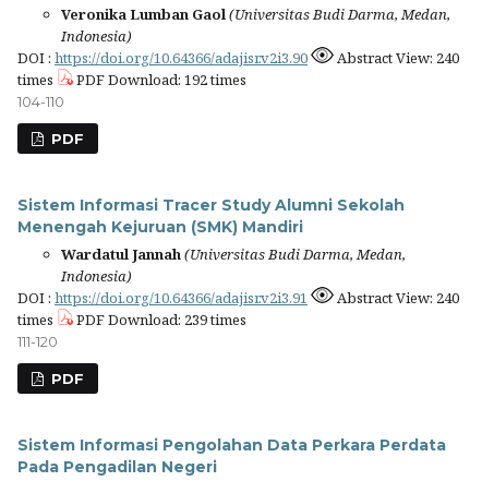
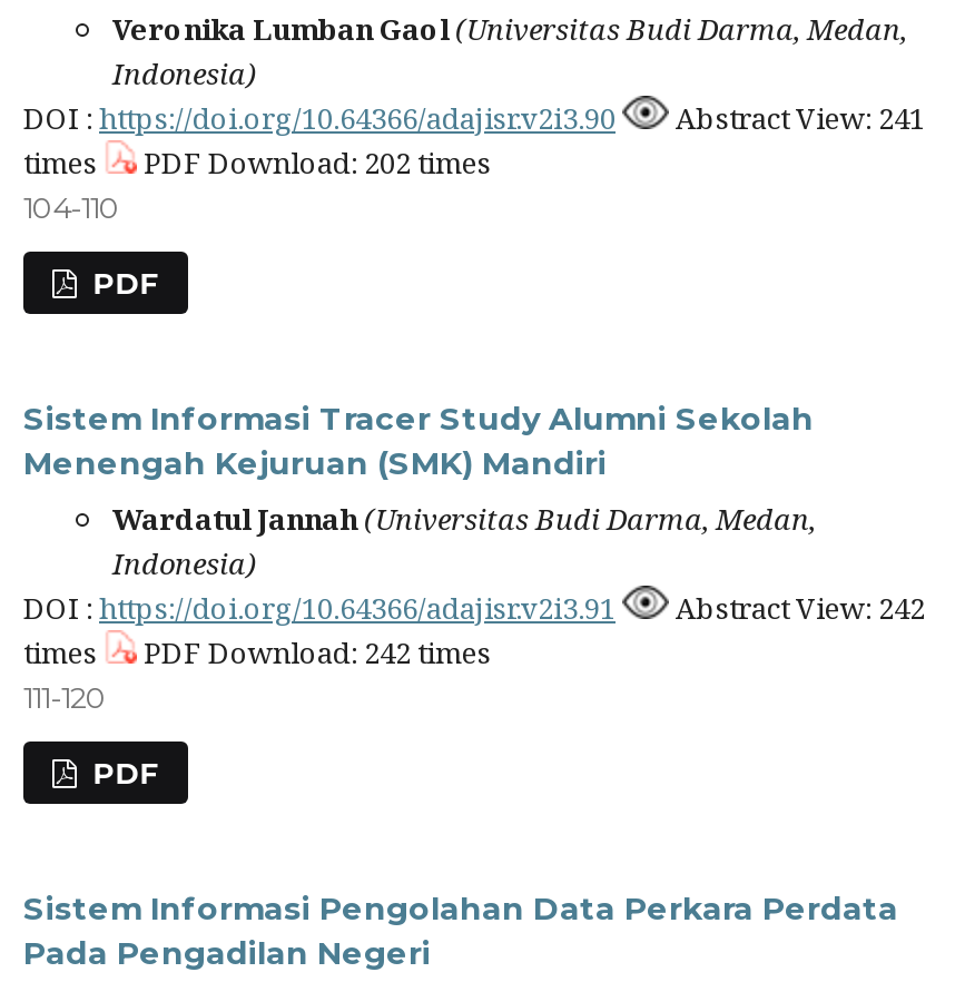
- Abstract View: 240
+ Abstract View: 241

- PDF Download: 192 times
+ PDF Download: 202 times

- Abstract View: 240
+ Abstract View: 242

- PDF Download: 239 times
+ PDF Download: 242 times
